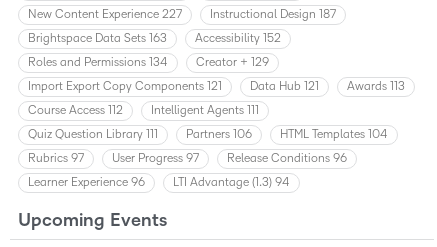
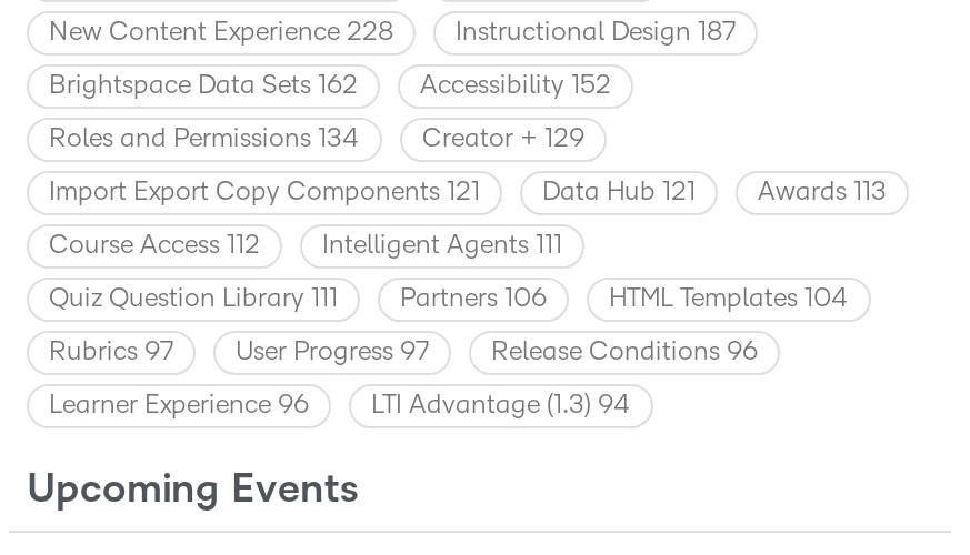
- New Content Experience 227
+ New Content Experience 228

- Brightspace Data Sets 163
+ Brightspace Data Sets 162
